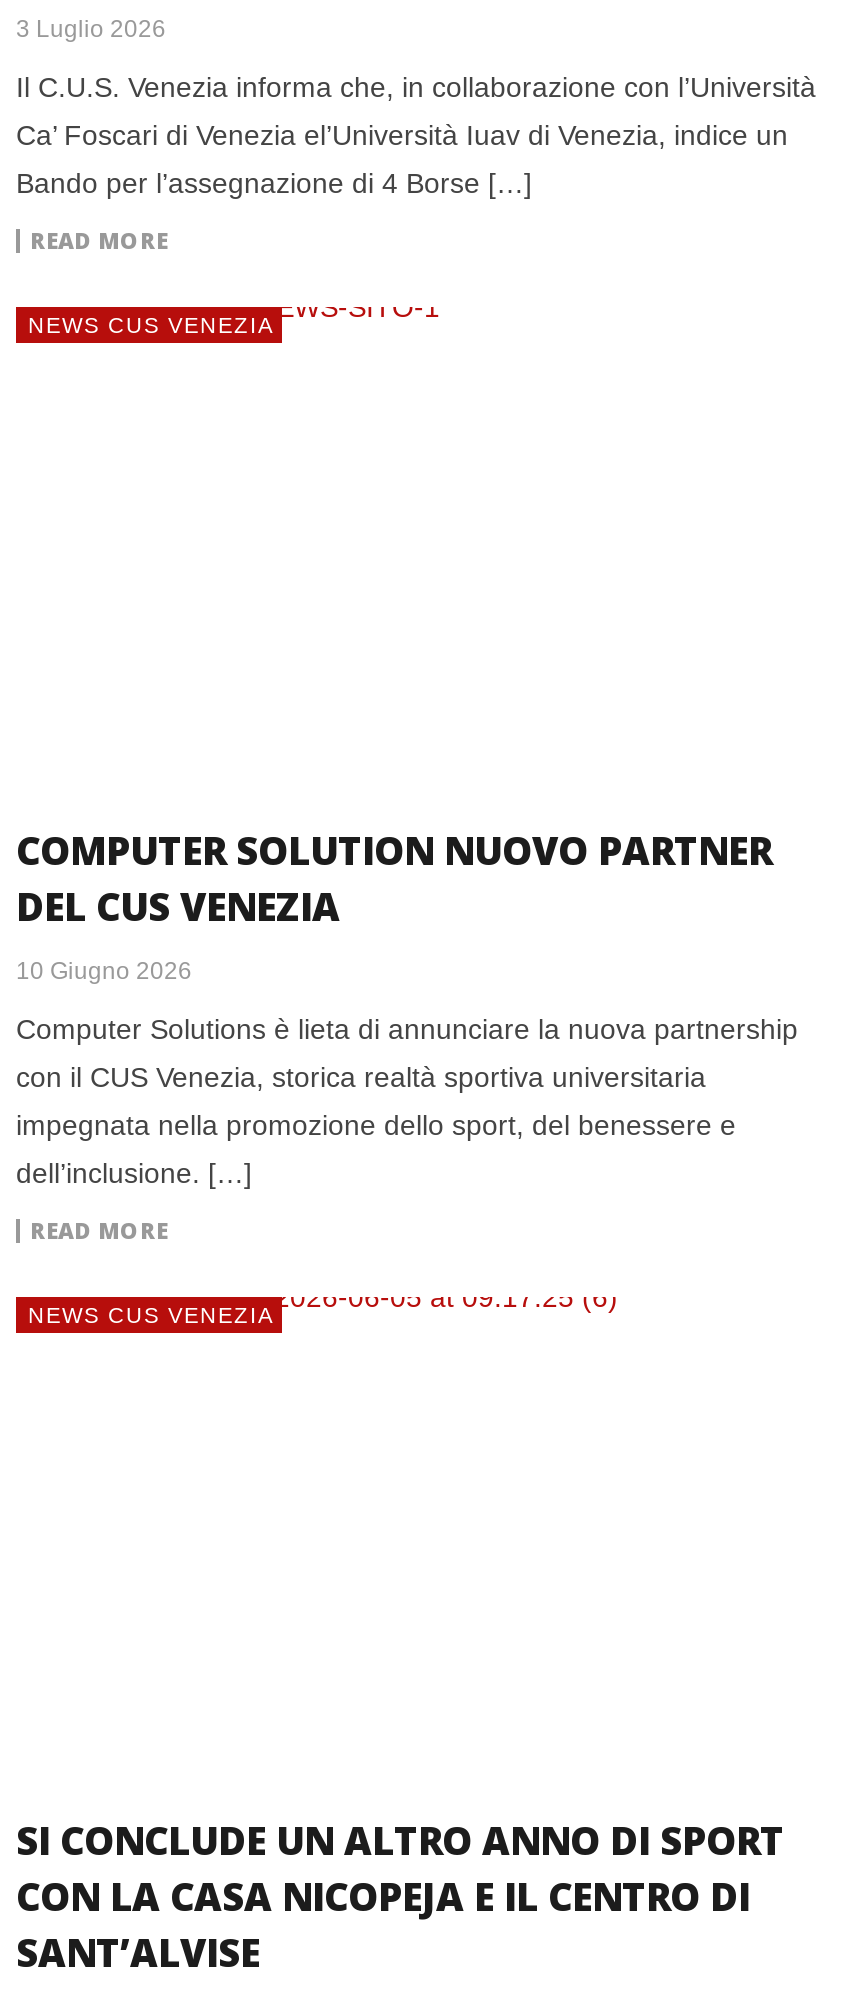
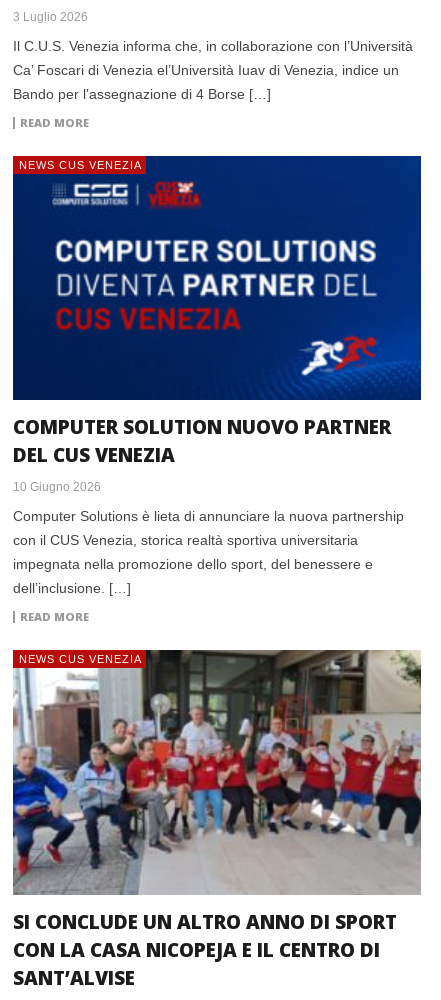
+ [image]

+ [image]
